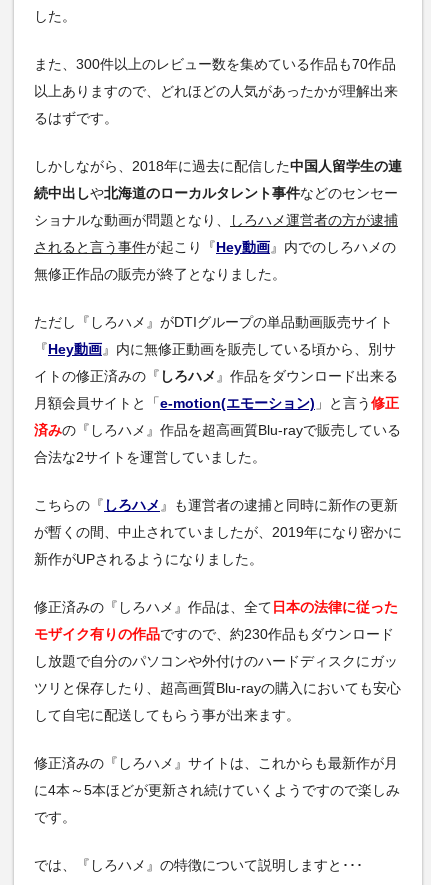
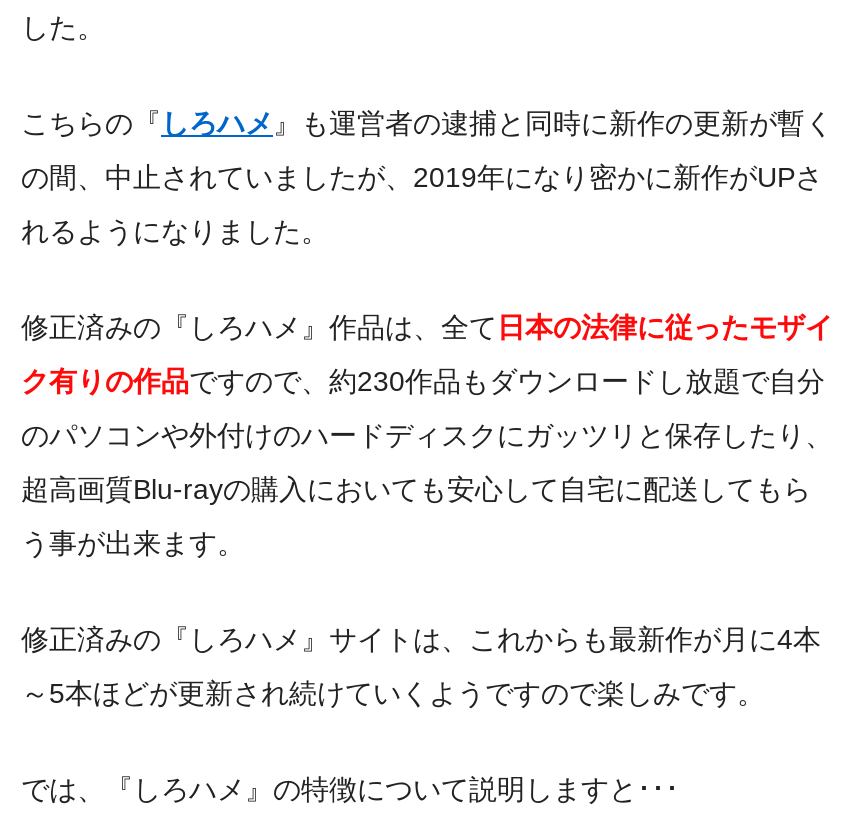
- また、300件以上のレビュー数を集めている作品も70作品
- 以上ありますので、どれほどの人気があったかが理解出来
- るはずです。
- しかしながら、2018年に過去に配信した中国人留学生の連
- 続中出しや北海道のローカルタレント事件などのセンセー
- ショナルな動画が問題となり、しろハメ運営者の方が逮捕
- されると言う事件が起こり『Hey動画』内でのしろハメの
- 無修正作品の販売が終了となりました。
- ただし『しろハメ』がDTIグループの単品動画販売サイト
- 『Hey動画』内に無修正動画を販売している頃から、別サ
- イトの修正済みの『しろハメ』作品をダウンロード出来る
- 月額会員サイトと「e-motion(エモーション)」と言う修正
- 済みの『しろハメ』作品を超高画質Blu-rayで販売している
- 合法な2サイトを運営していました。
- こちらの『しろハメ』も運営者の逮捕と同時に新作の更新
- が暫くの間、中止されていましたが、2019年になり密かに
- 新作がUPされるようになりました。
- 修正済みの『しろハメ』作品は、全て日本の法律に従った
- モザイク有りの作品ですので、約230作品もダウンロード
- し放題で自分のパソコンや外付けのハードディスクにガッ
- ツリと保存したり、超高画質Blu-rayの購入においても安心
- して自宅に配送してもらう事が出来ます。
- 修正済みの『しろハメ』サイトは、これからも最新作が月
- に4本～5本ほどが更新され続けていくようですので楽しみ
- です。
+ こちらの『しろハメ』も運営者の逮捕と同時に新作の更新が暫く
+ の間、中止されていましたが、2019年になり密かに新作がUPさ
+ れるようになりました。
+ 修正済みの『しろハメ』作品は、全て日本の法律に従ったモザイ
+ ク有りの作品ですので、約230作品もダウンロードし放題で自分
+ のパソコンや外付けのハードディスクにガッツリと保存したり、
+ 超高画質Blu-rayの購入においても安心して自宅に配送してもら
+ う事が出来ます。
+ 修正済みの『しろハメ』サイトは、これからも最新作が月に4本
+ ～5本ほどが更新され続けていくようですので楽しみです。
